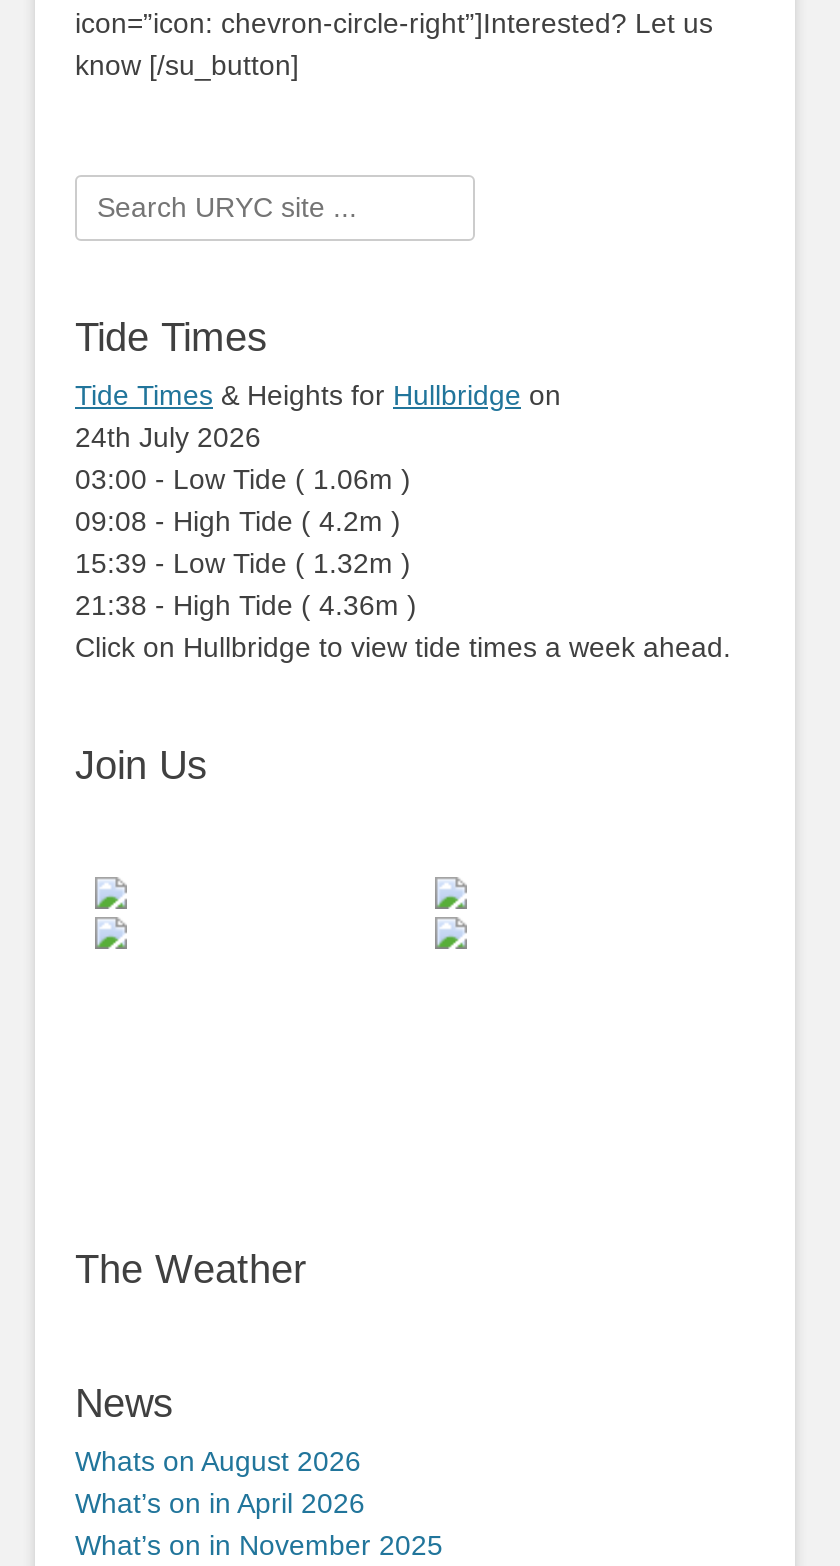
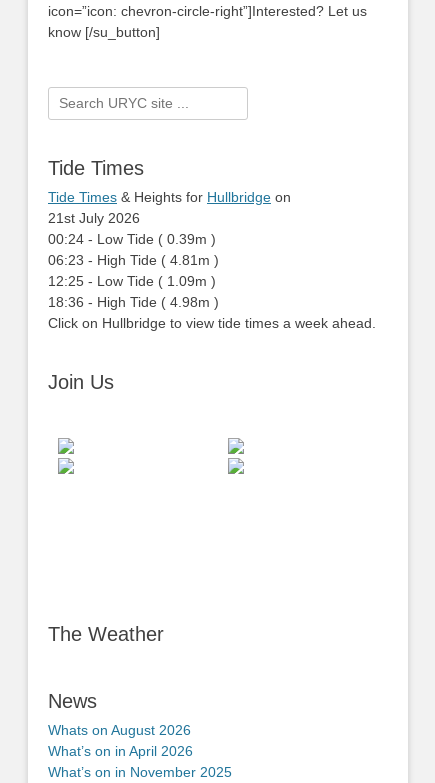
- 24th July 2026
+ 21st July 2026

- 03:00 - Low Tide ( 1.06m )
+ 00:24 - Low Tide ( 0.39m )

- 09:08 - High Tide ( 4.2m )
+ 06:23 - High Tide ( 4.81m )

- 15:39 - Low Tide ( 1.32m )
+ 12:25 - Low Tide ( 1.09m )

- 21:38 - High Tide ( 4.36m )
+ 18:36 - High Tide ( 4.98m )
